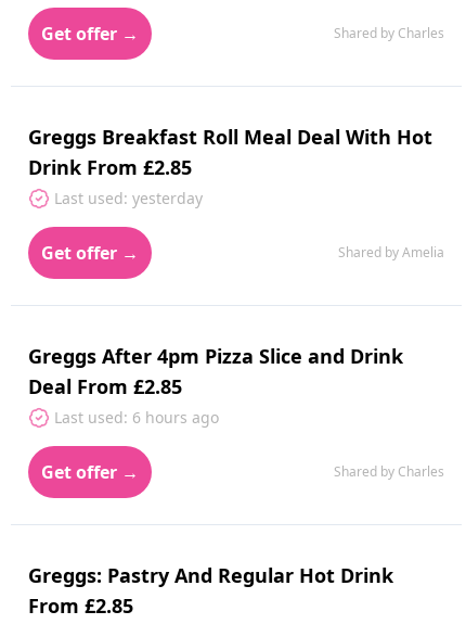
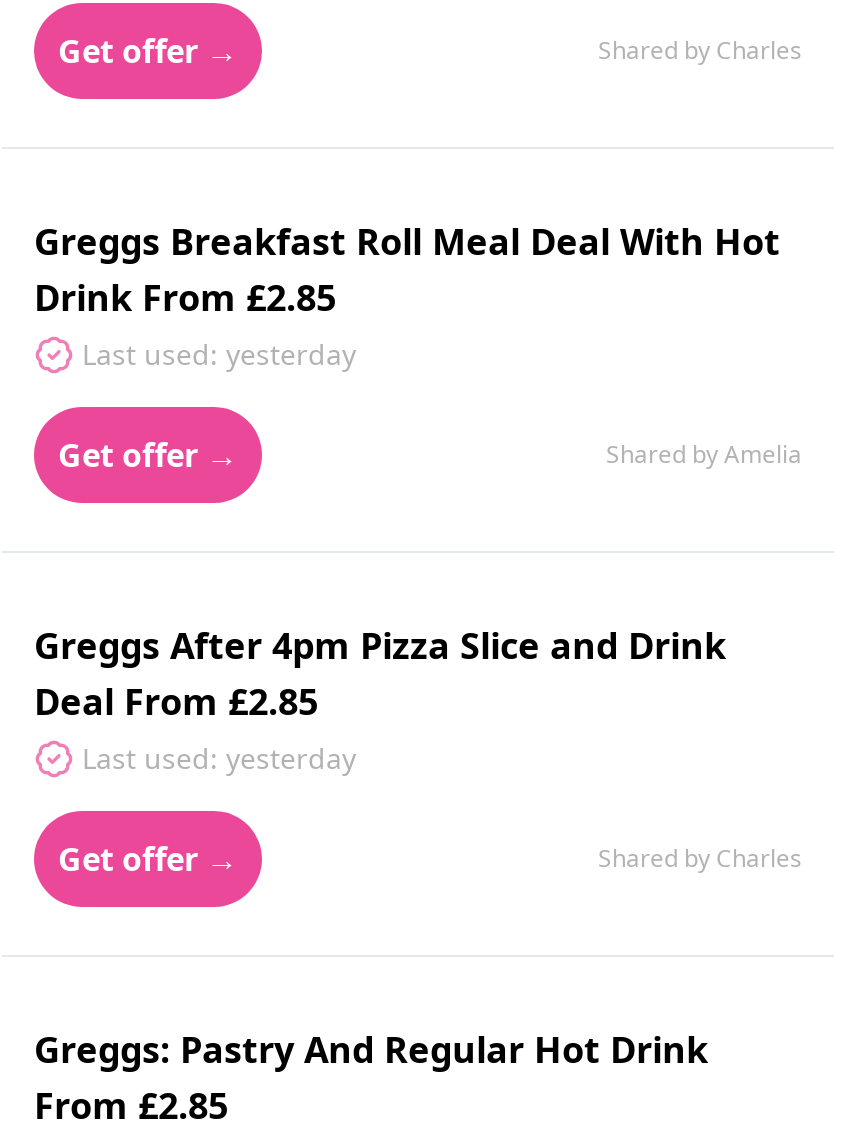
- Last used: 6 hours ago
+ Last used: yesterday
